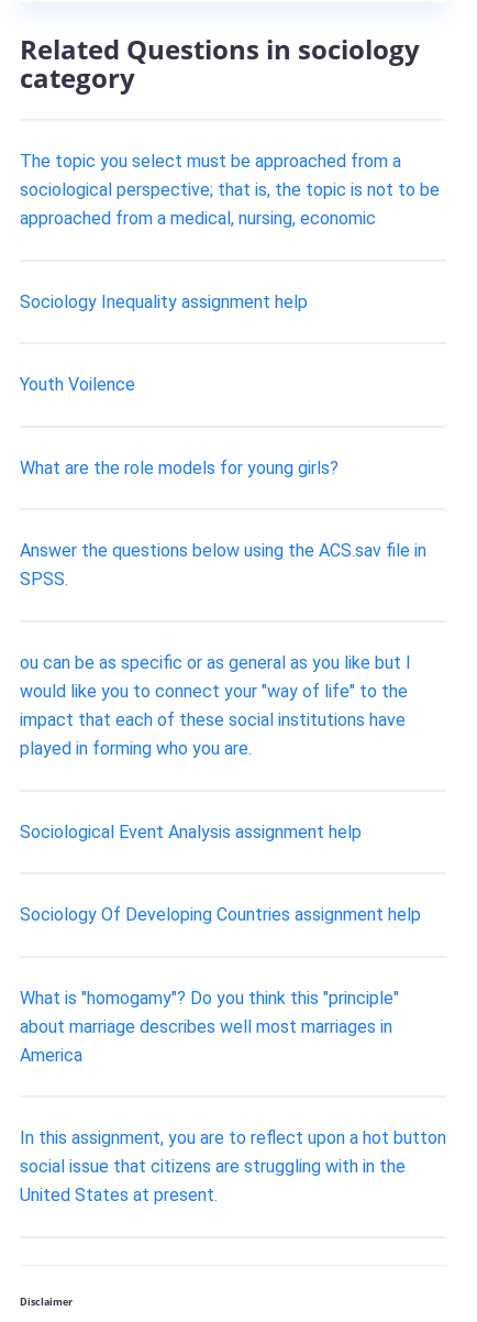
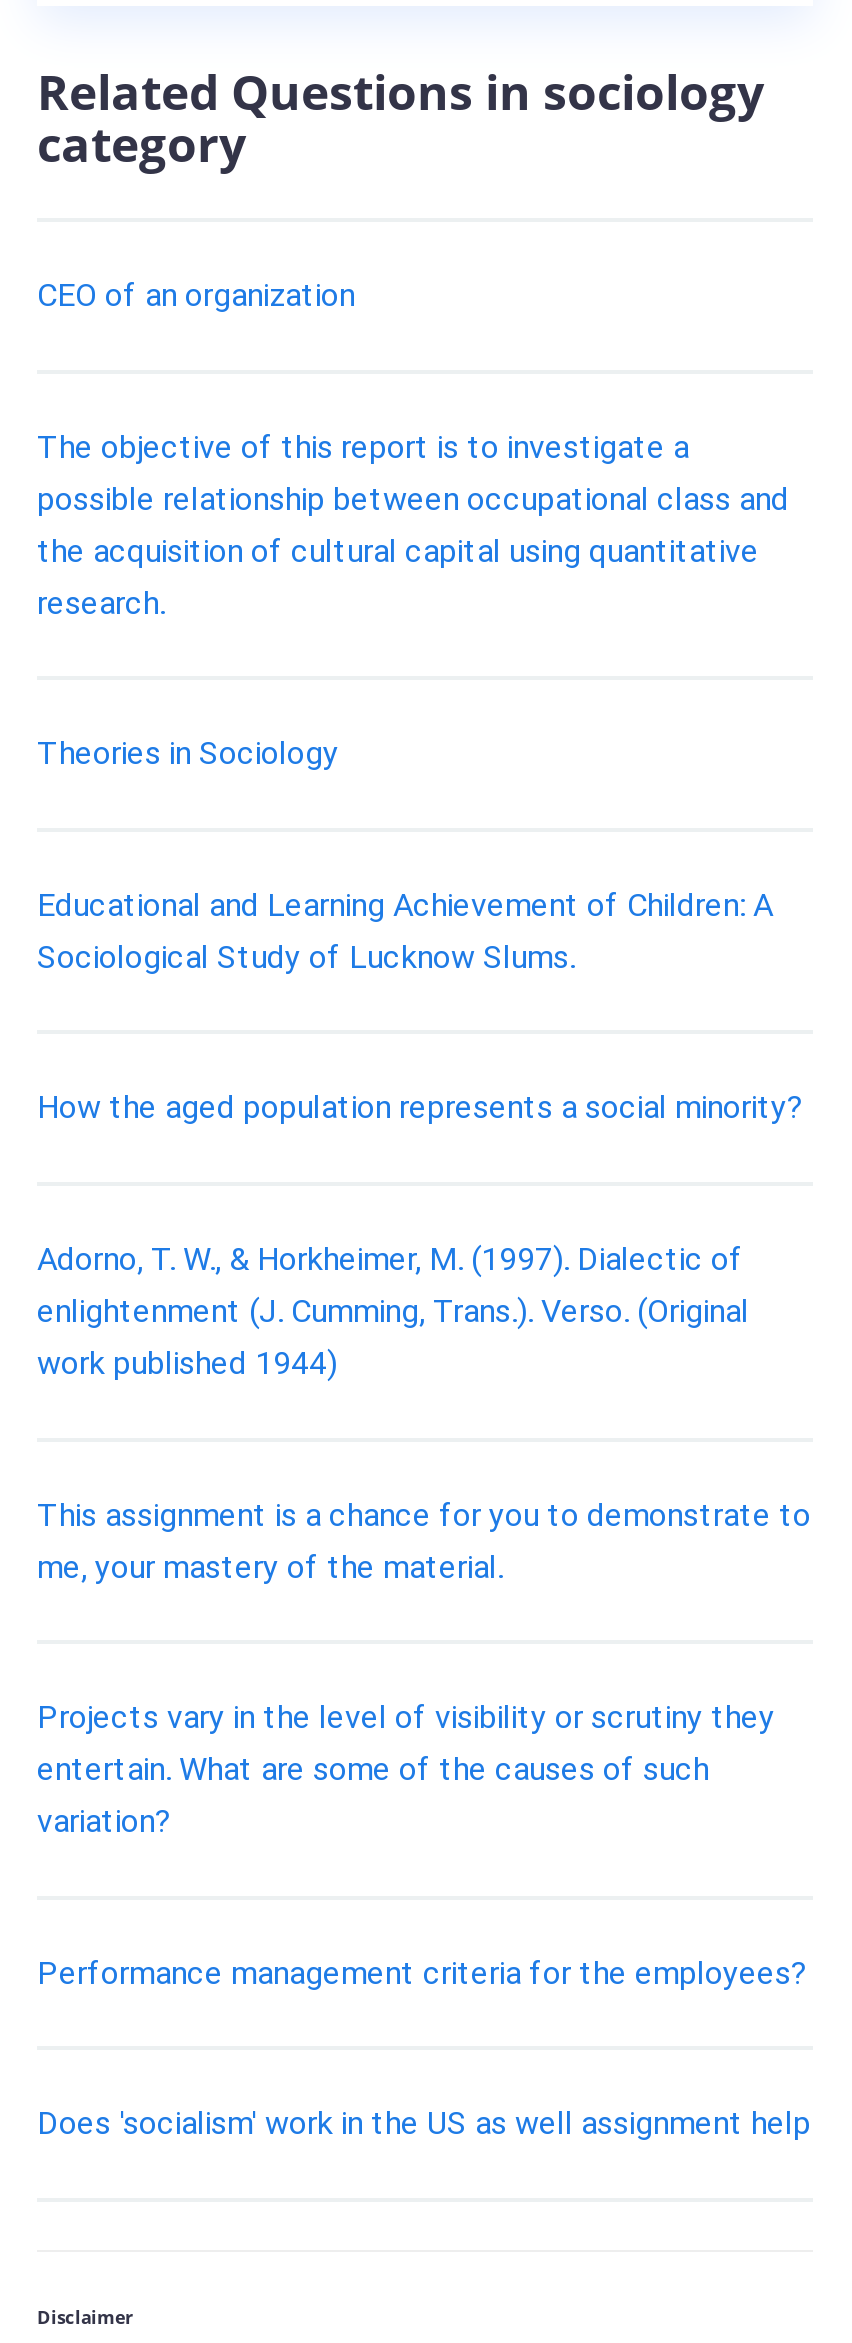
- The topic you select must be approached from a
- sociological perspective; that is, the topic is not to be
- approached from a medical, nursing, economic
+ CEO of an organization

- Sociology Inequality assignment help
+ The objective of this report is to investigate a
+ possible relationship between occupational class and
+ the acquisition of cultural capital using quantitative
+ research.

- Youth Voilence
+ Theories in Sociology

- What are the role models for young girls?
+ Educational and Learning Achievement of Children: A
+ Sociological Study of Lucknow Slums.

- Answer the questions below using the ACS.sav file in
- SPSS.
+ How the aged population represents a social minority?

- ou can be as specific or as general as you like but I
- would like you to connect your "way of life" to the
- impact that each of these social institutions have
- played in forming who you are.
+ Adorno, T. W., & Horkheimer, M. (1997). Dialectic of
+ enlightenment (J. Cumming, Trans.). Verso. (Original
+ work published 1944)

- Sociological Event Analysis assignment help
+ This assignment is a chance for you to demonstrate to
+ me, your mastery of the material.

- Sociology Of Developing Countries assignment help
+ Projects vary in the level of visibility or scrutiny they
+ entertain. What are some of the causes of such
+ variation?

- What is "homogamy"? Do you think this "principle"
- about marriage describes well most marriages in
- America
+ Performance management criteria for the employees?

- In this assignment, you are to reflect upon a hot button
- social issue that citizens are struggling with in the
- United States at present.
+ Does 'socialism' work in the US as well assignment help
